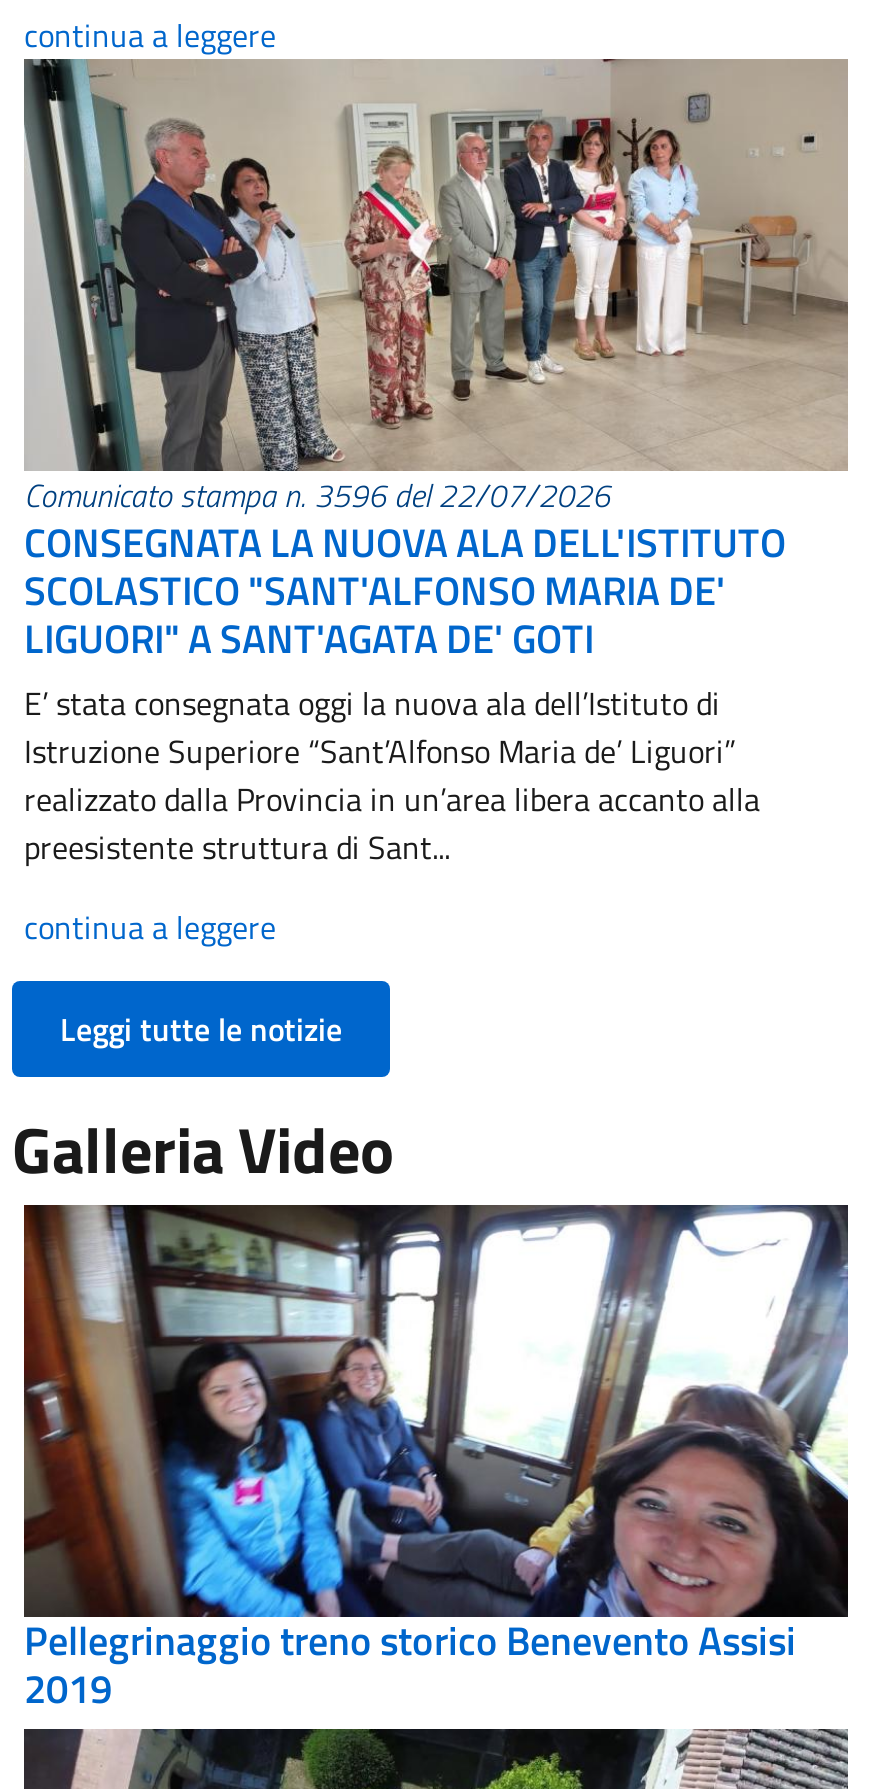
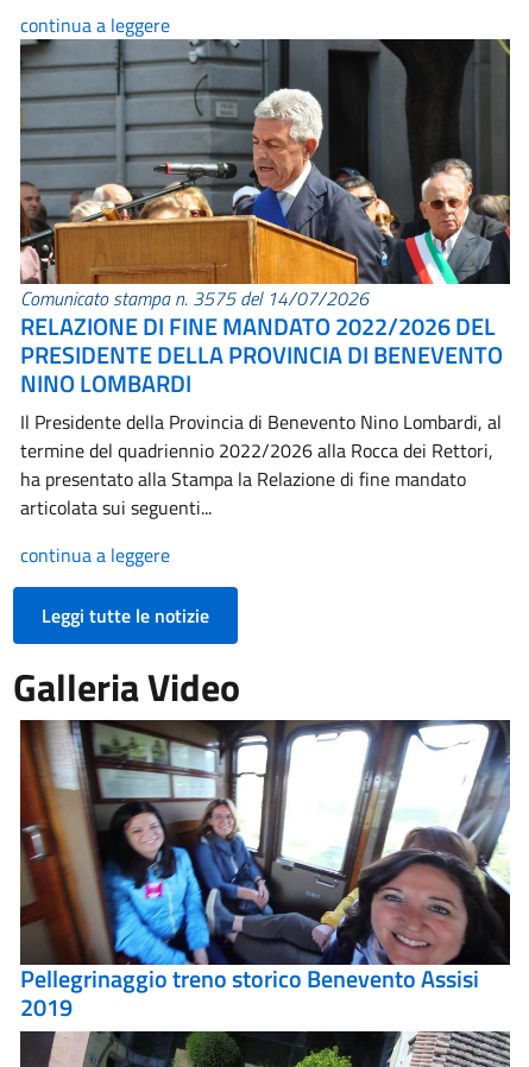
- [image]
- Comunicato stampa n. 3596 del 22/07/2026
- CONSEGNATA LA NUOVA ALA DELL'ISTITUTO
- SCOLASTICO "SANT'ALFONSO MARIA DE'
- LIGUORI" A SANT'AGATA DE' GOTI
- E’ stata consegnata oggi la nuova ala dell’Istituto di
- Istruzione Superiore “Sant’Alfonso Maria de’ Liguori”
- realizzato dalla Provincia in un’area libera accanto alla
- preesistente struttura di Sant...
+ [image]
+ Comunicato stampa n. 3575 del 14/07/2026
+ RELAZIONE DI FINE MANDATO 2022/2026 DEL
+ PRESIDENTE DELLA PROVINCIA DI BENEVENTO
+ NINO LOMBARDI
+ Il Presidente della Provincia di Benevento Nino Lombardi, al
+ termine del quadriennio 2022/2026 alla Rocca dei Rettori,
+ ha presentato alla Stampa la Relazione di fine mandato
+ articolata sui seguenti...
